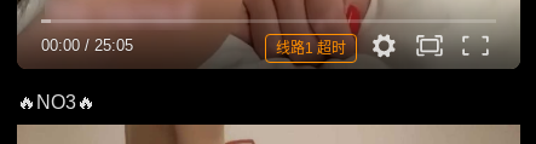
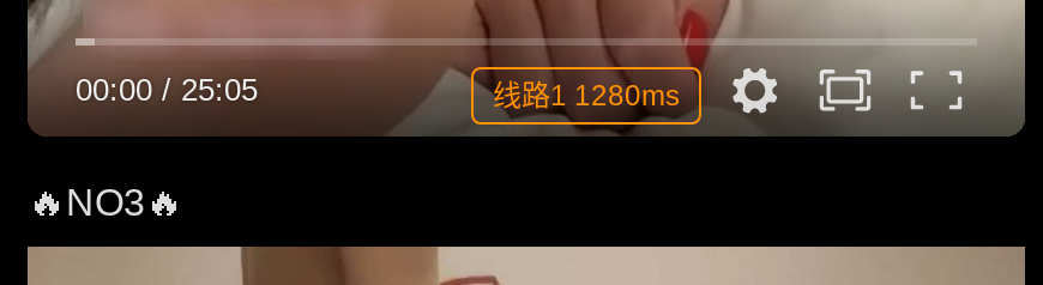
- 线路1 超时
+ 线路1 1280ms
